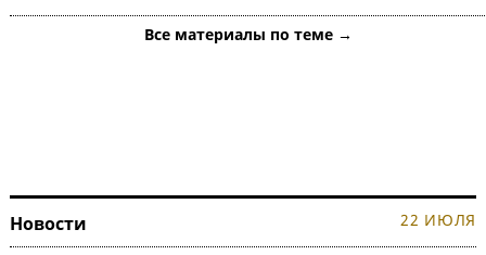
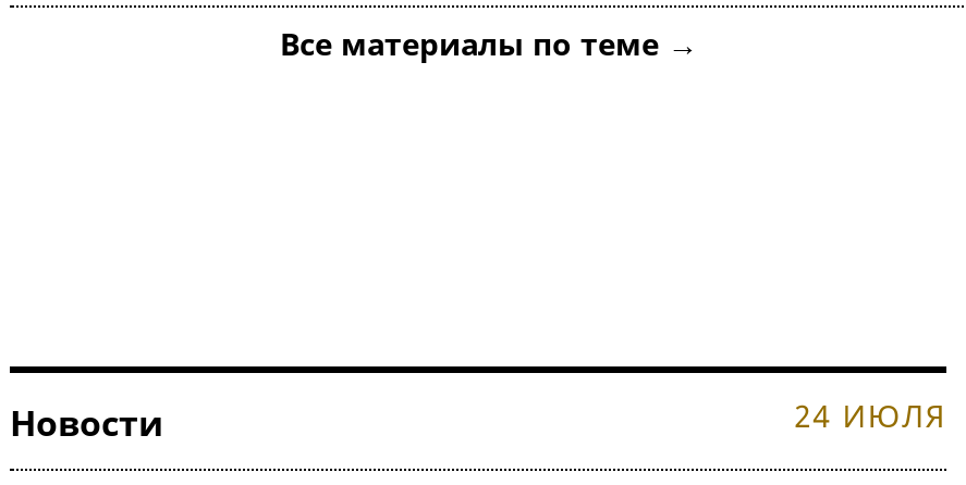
- 22 ИЮЛЯ
+ 24 ИЮЛЯ
